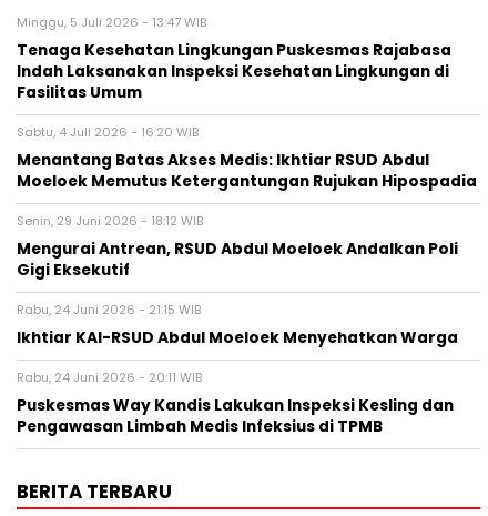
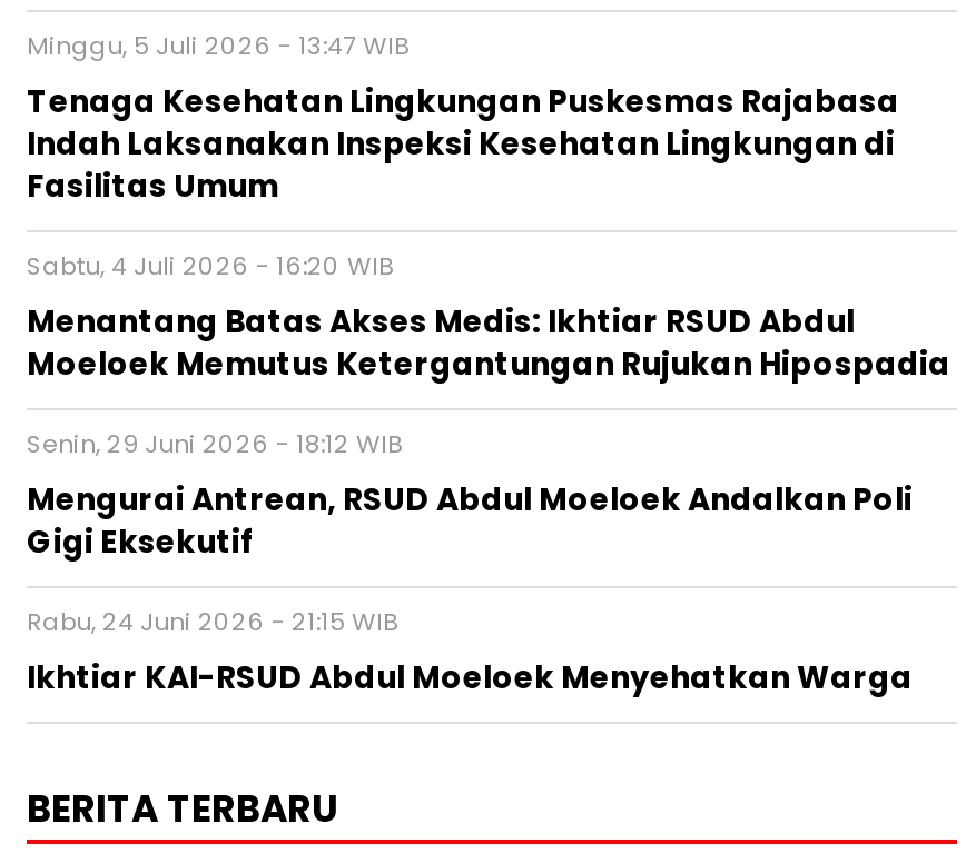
- Rabu, 24 Juni 2026 - 20:11 WIB
- Puskesmas Way Kandis Lakukan Inspeksi Kesling dan
- Pengawasan Limbah Medis Infeksius di TPMB
